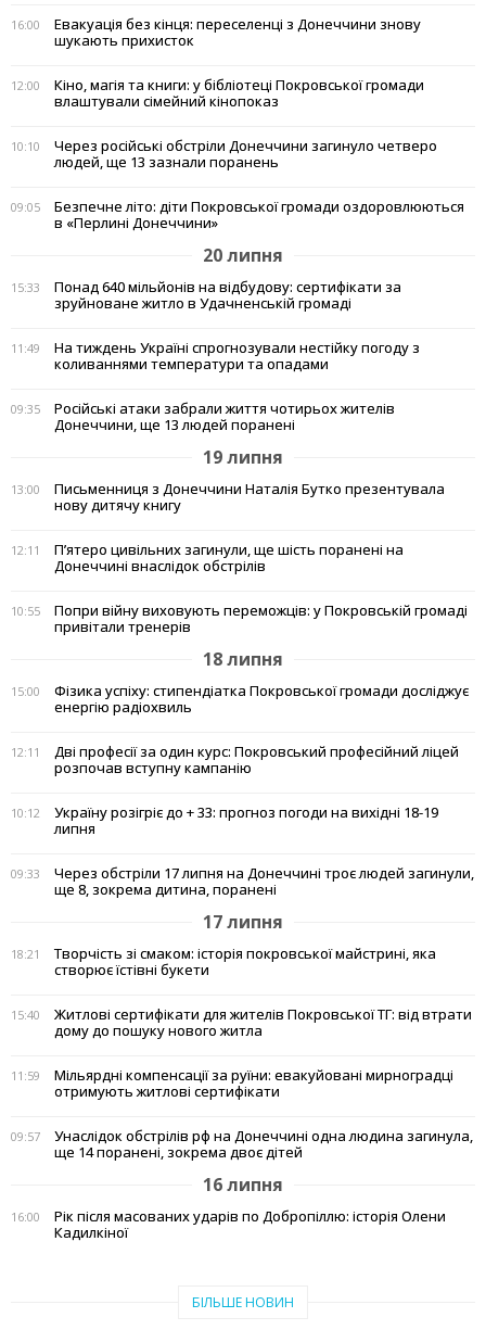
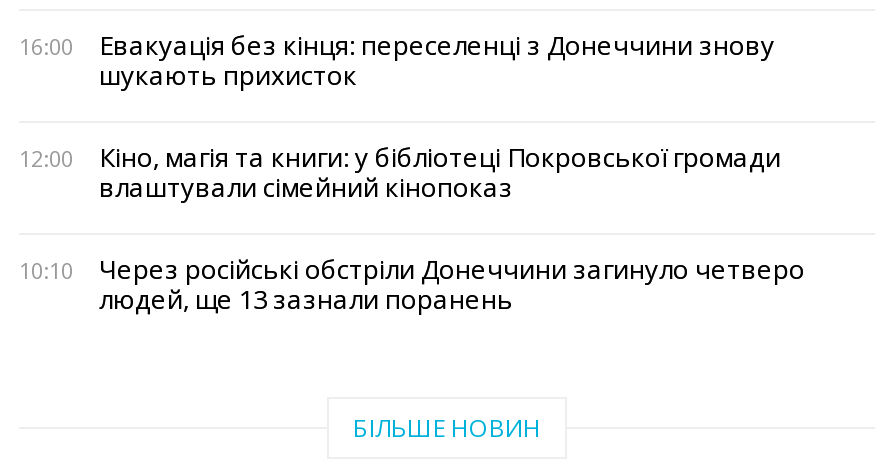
- 09:05
- Безпечне літо: діти Покровської громади оздоровлюються
- в «Перлині Донеччини»
- 20 липня
- 15:33
- Понад 640 мільйонів на відбудову: сертифікати за
- зруйноване житло в Удачненській громаді
- 11:49
- На тиждень Україні спрогнозували нестійку погоду з
- коливаннями температури та опадами
- 09:35
- Російські атаки забрали життя чотирьох жителів
- Донеччини, ще 13 людей поранені
- 19 липня
- 13:00
- Письменниця з Донеччини Наталія Бутко презентувала
- нову дитячу книгу
- 12:11
- П’ятеро цивільних загинули, ще шість поранені на
- Донеччині внаслідок обстрілів
- 10:55
- Попри війну виховують переможців: у Покровській громаді
- привітали тренерів
- 18 липня
- 15:00
- Фізика успіху: стипендіатка Покровської громади досліджує
- енергію радіохвиль
- 12:11
- Дві професії за один курс: Покровський професійний ліцей
- розпочав вступну кампанію
- 10:12
- Україну розігріє до + 33: прогноз погоди на вихідні 18-19
- липня
- 09:33
- Через обстріли 17 липня на Донеччині троє людей загинули,
- ще 8, зокрема дитина, поранені
- 17 липня
- 18:21
- Творчість зі смаком: історія покровської майстрині, яка
- створює їстівні букети
- 15:40
- Житлові сертифікати для жителів Покровської ТГ: від втрати
- дому до пошуку нового житла
- 11:59
- Мільярдні компенсації за руїни: евакуйовані мирноградці
- отримують житлові сертифікати
- 09:57
- Унаслідок обстрілів рф на Донеччині одна людина загинула,
- ще 14 поранені, зокрема двоє дітей
- 16 липня
- 16:00
- Рік після масованих ударів по Добропіллю: історія Олени
- Кадилкіної
